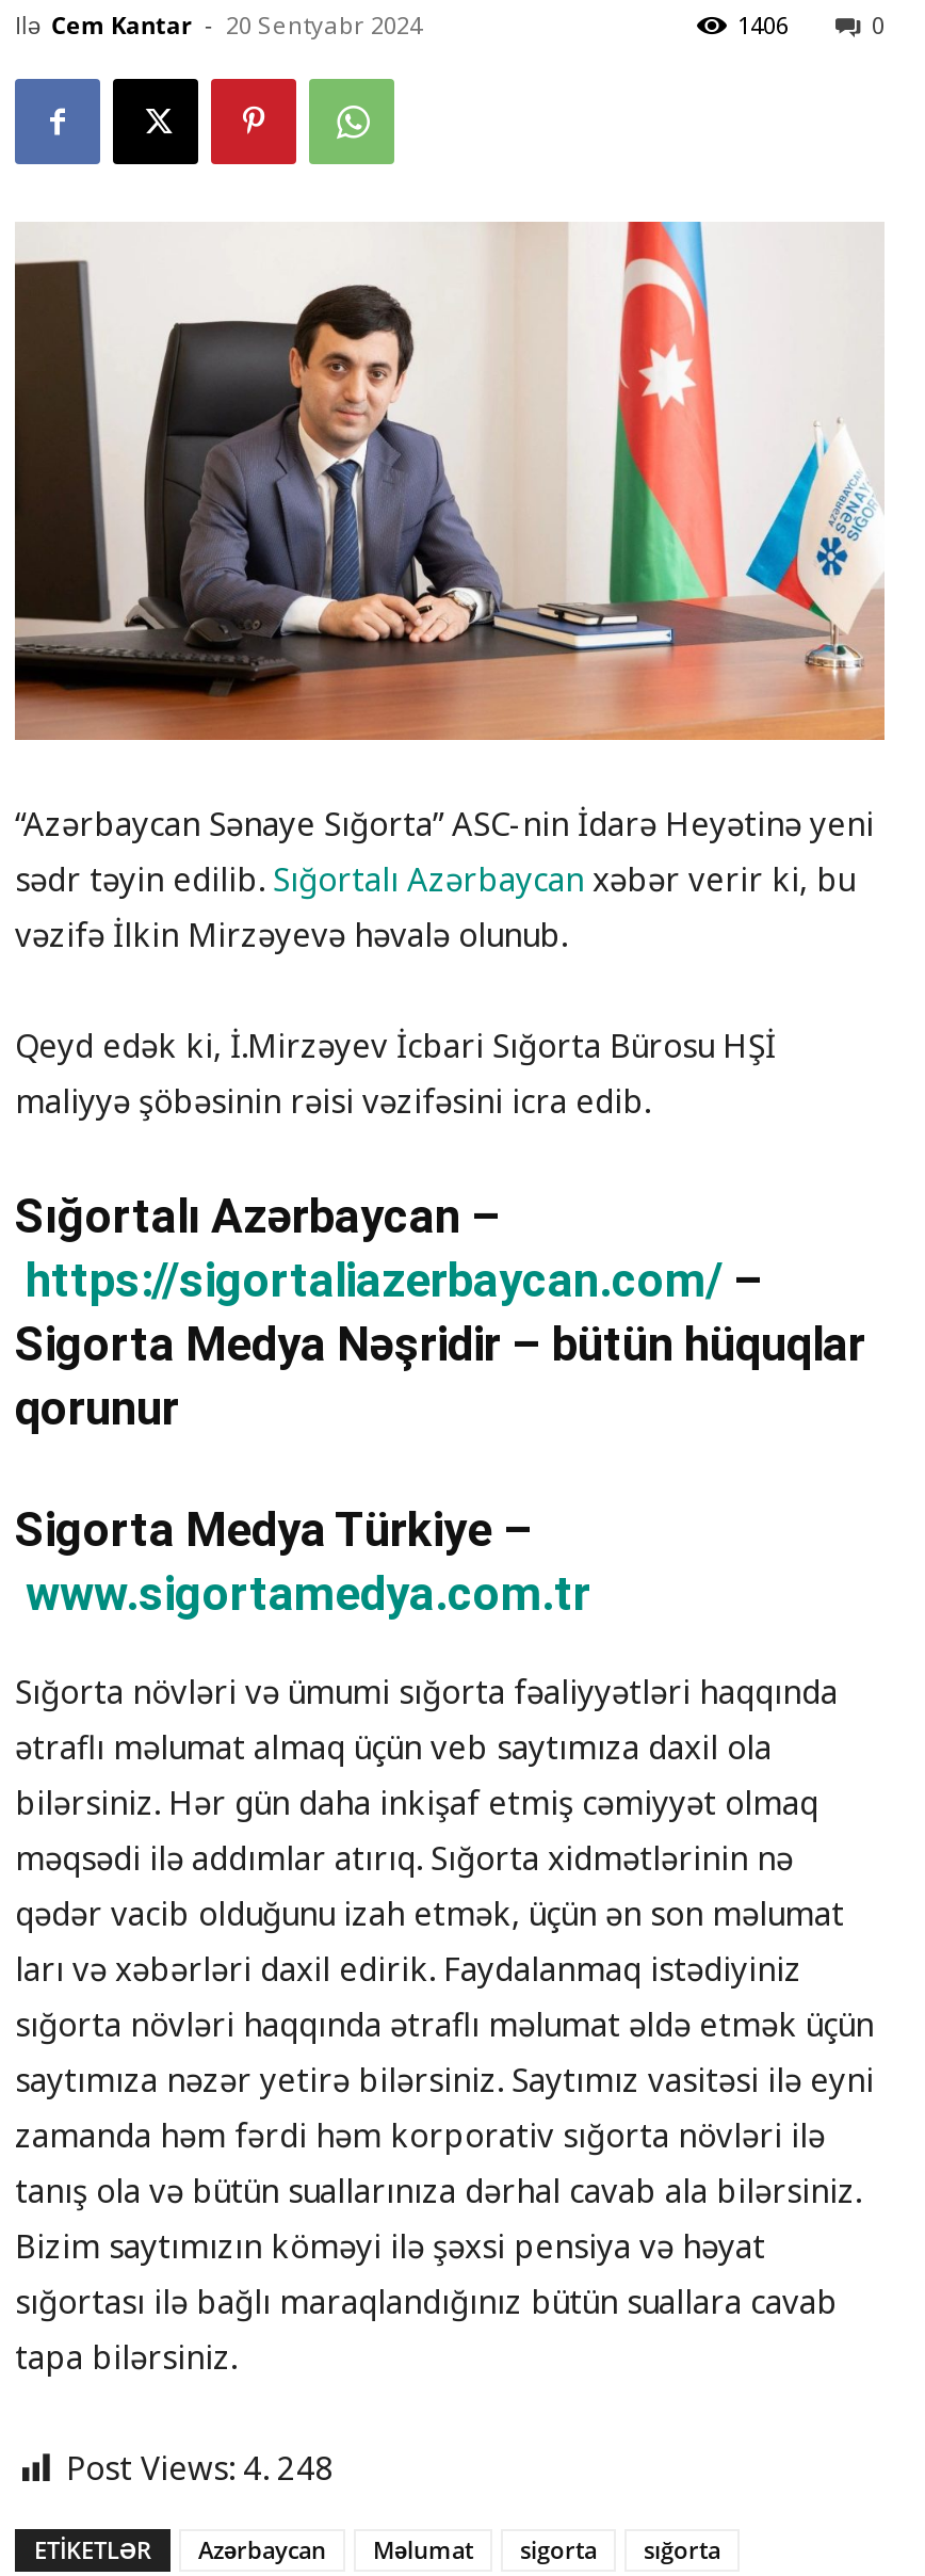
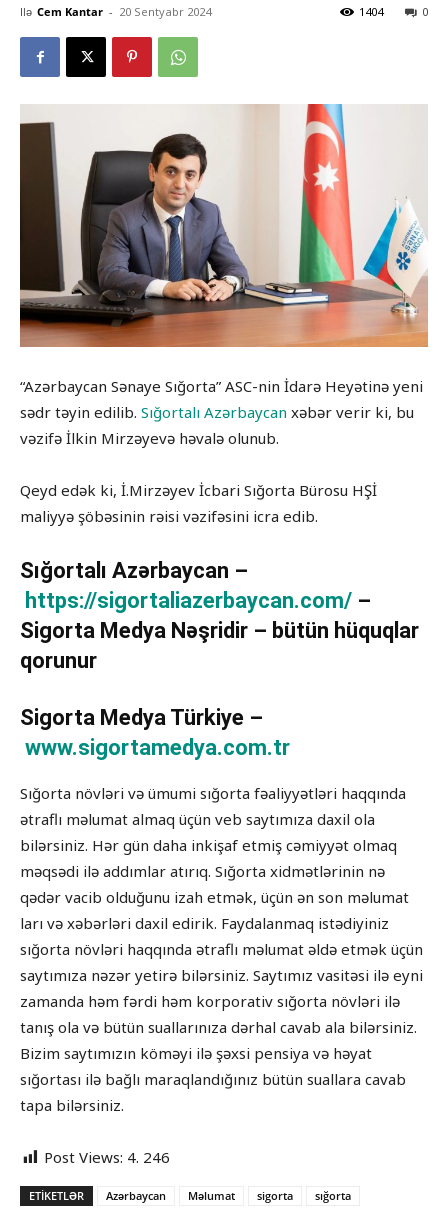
- 1406
+ 1404

- Post Views: 4. 248
+ Post Views: 4. 246
